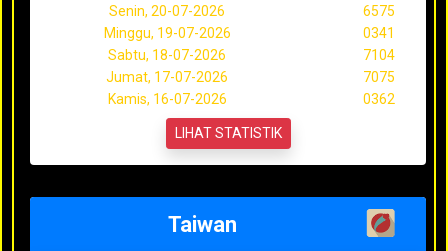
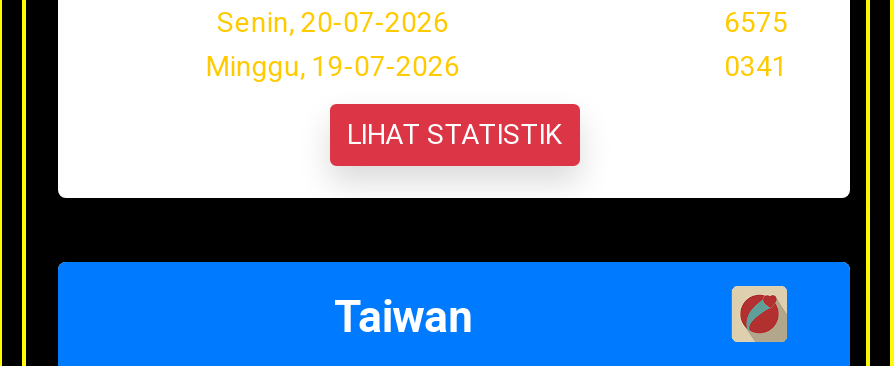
- Sabtu, 18-07-2026
- 7104
- Jumat, 17-07-2026
- 7075
- Kamis, 16-07-2026
- 0362
